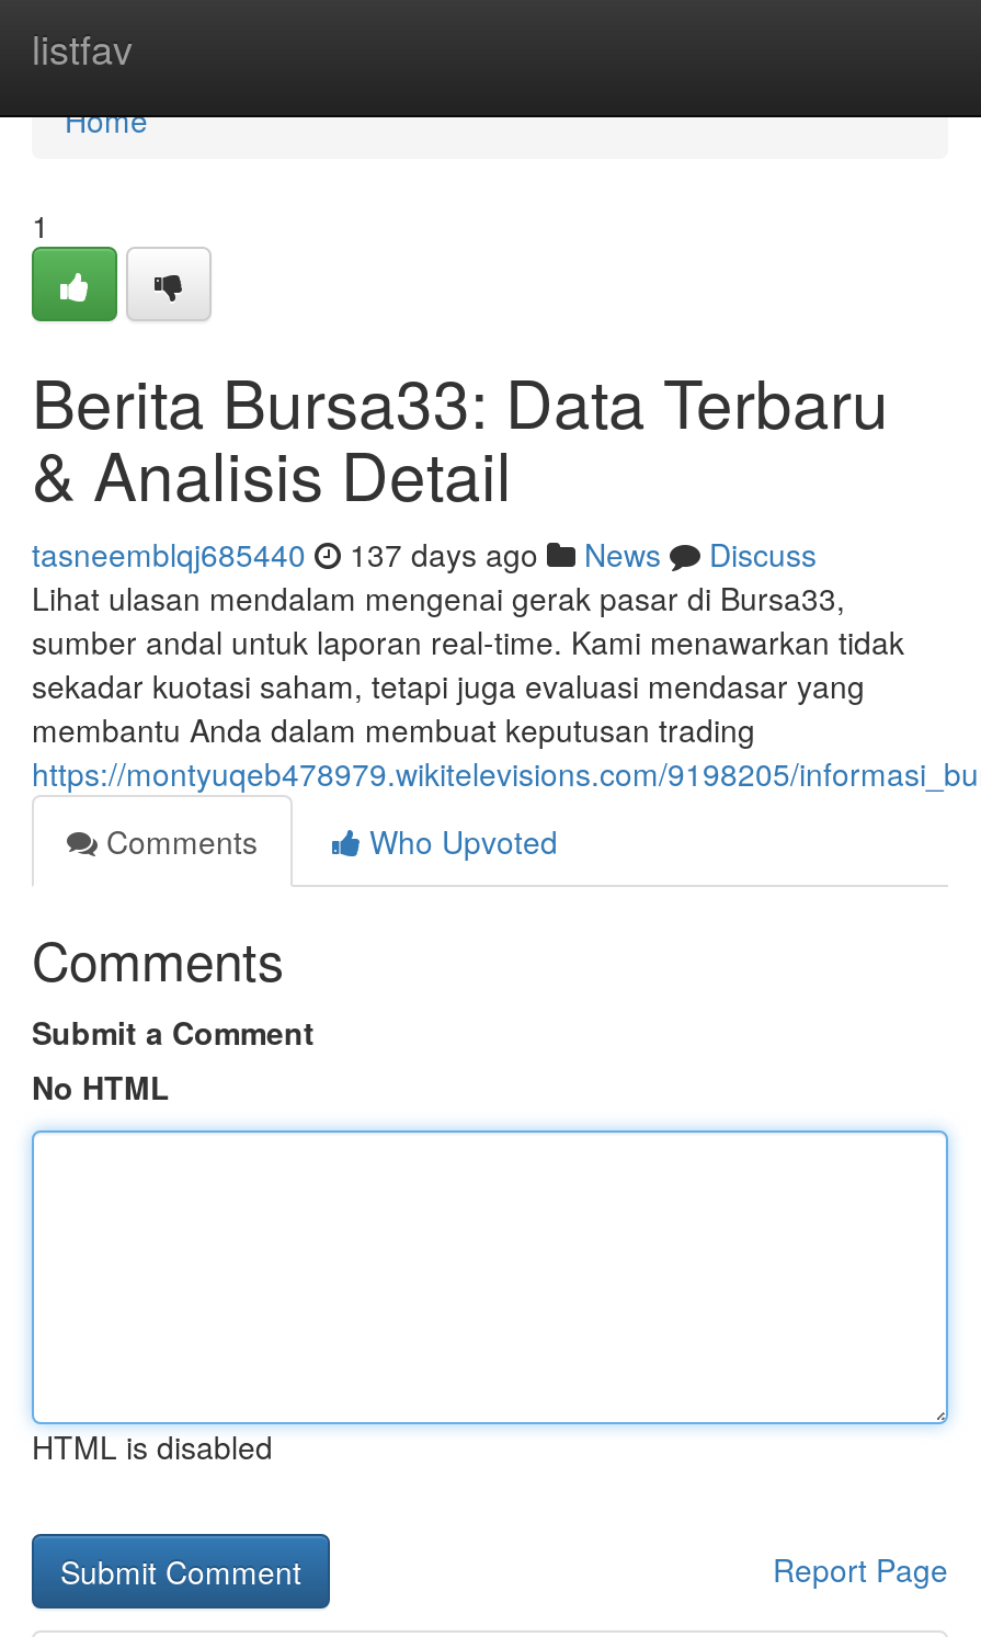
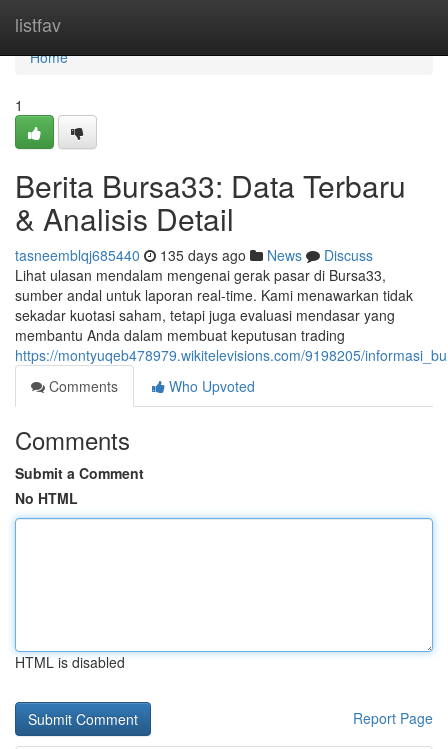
- tasneemblqj685440 137 days ago News Discuss
+ tasneemblqj685440 135 days ago News Discuss
